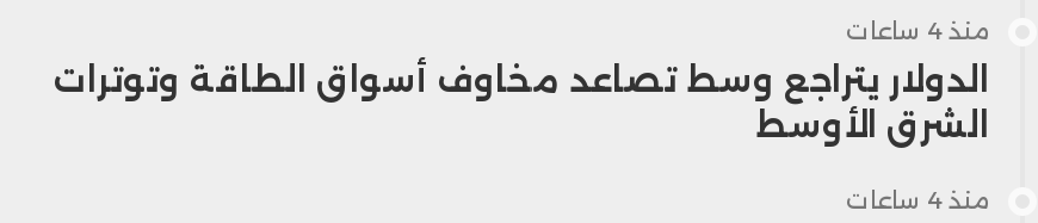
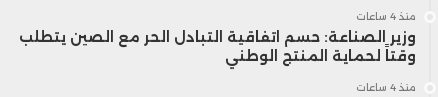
- الدولار يتراجع وسط تصاعد مخاوف أسواق الطاقة وتوترات
- الشرق الأوسط
+ وزير الصناعة: حسم اتفاقية التبادل الحر مع الصين يتطلب
+ وقتاً لحماية المنتج الوطني
